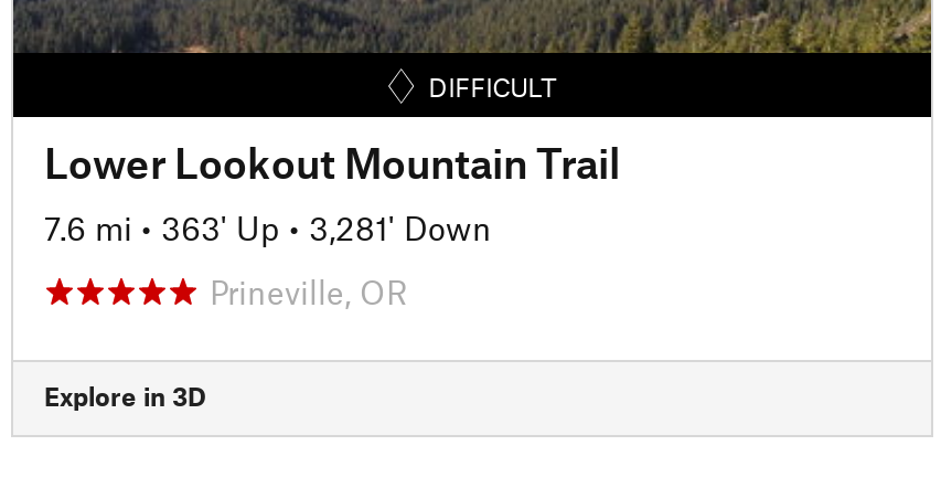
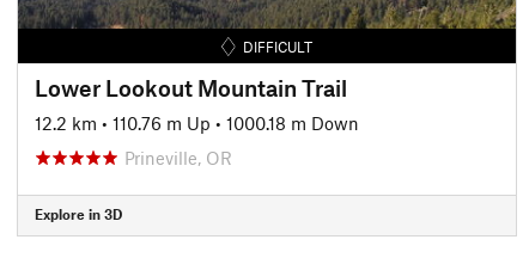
- 7.6 mi • 363' Up • 3,281' Down
+ 12.2 km • 110.76 m Up • 1000.18 m Down
